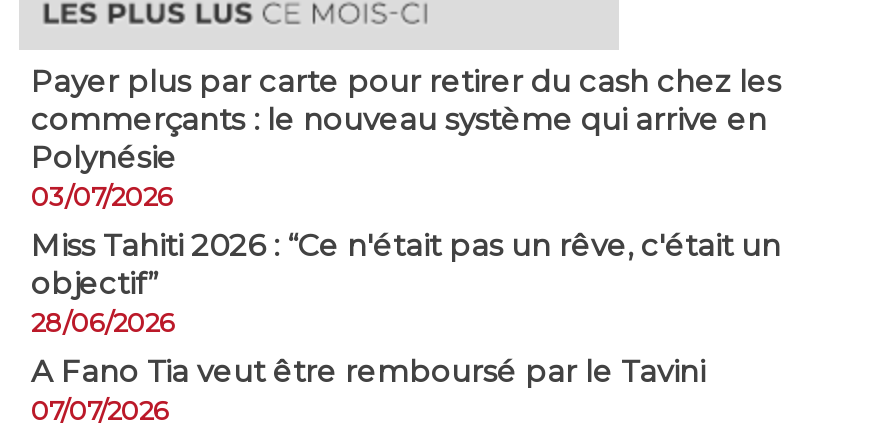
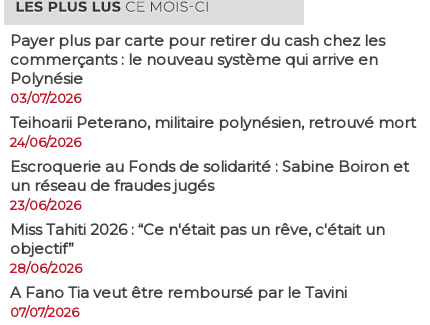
+ Teihoarii Peterano, militaire polynésien, retrouvé mort
+ 24/06/2026
+ Escroquerie au Fonds de solidarité : Sabine Boiron et
+ un réseau de fraudes jugés
+ 23/06/2026
